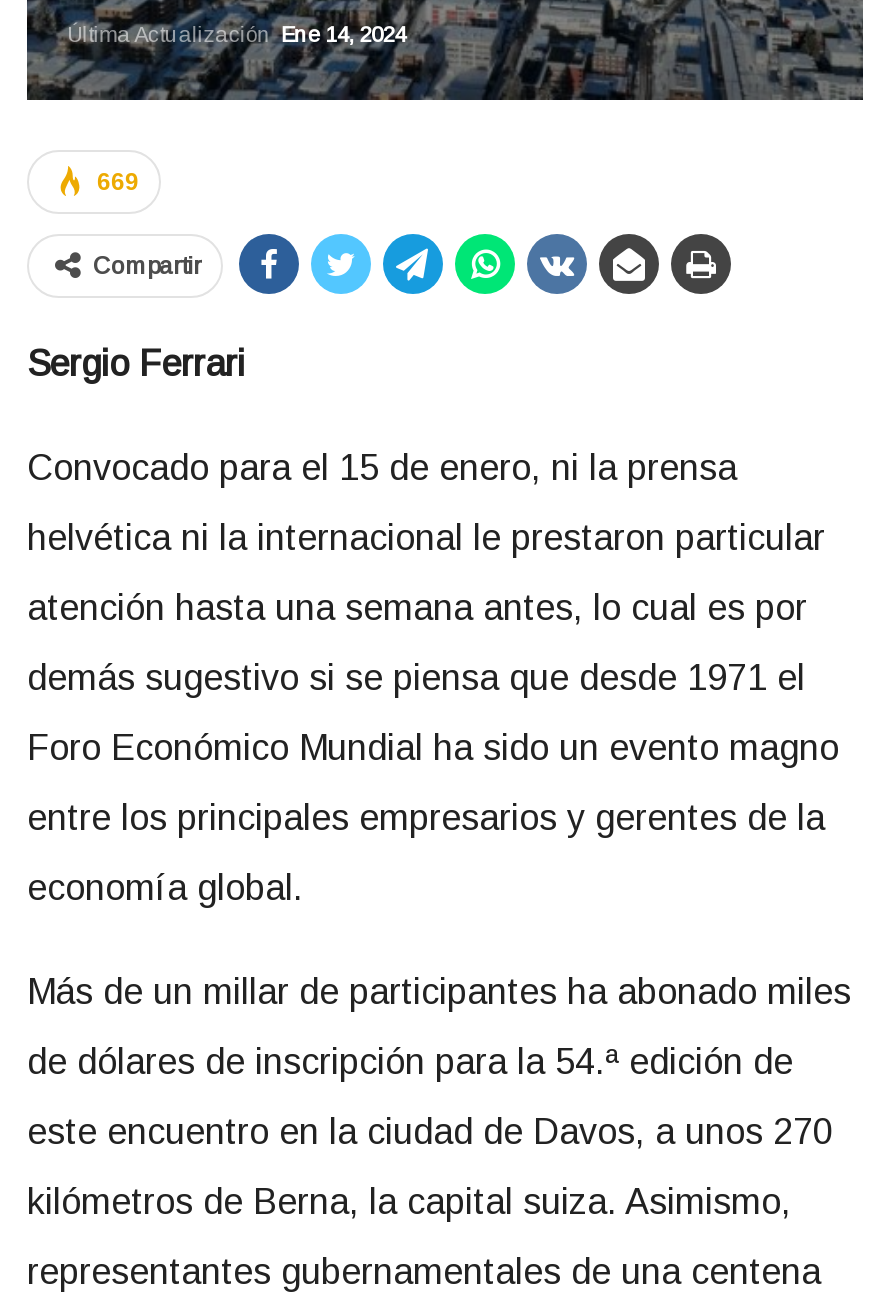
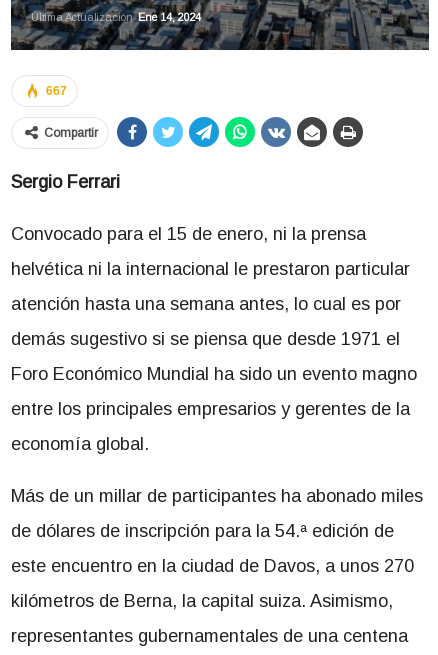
- 669
+ 667
